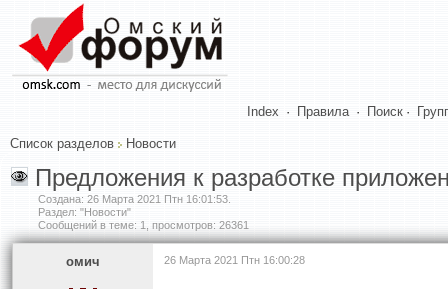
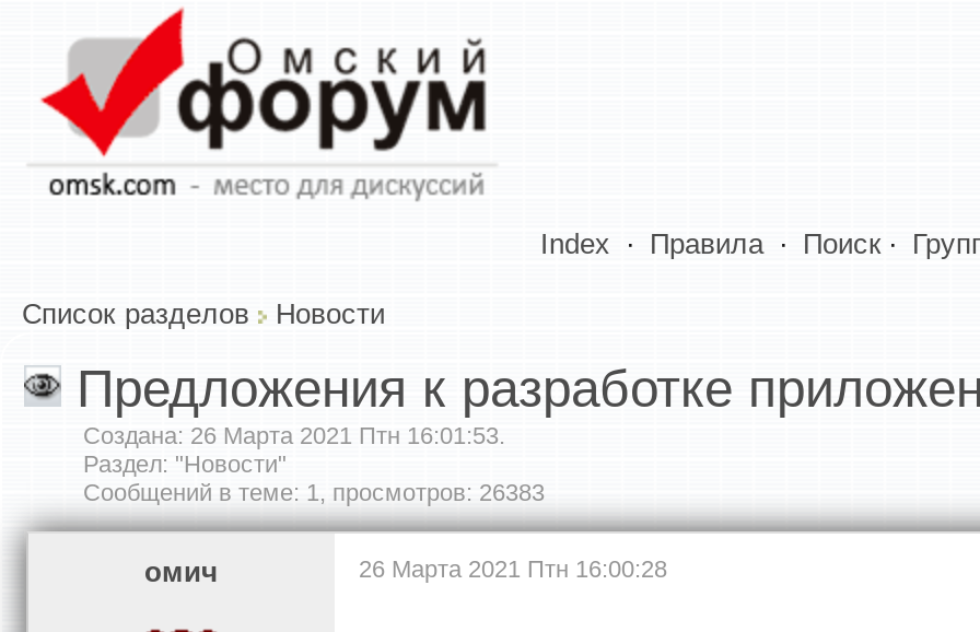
- Сообщений в теме: 1, просмотров: 26361
+ Сообщений в теме: 1, просмотров: 26383
